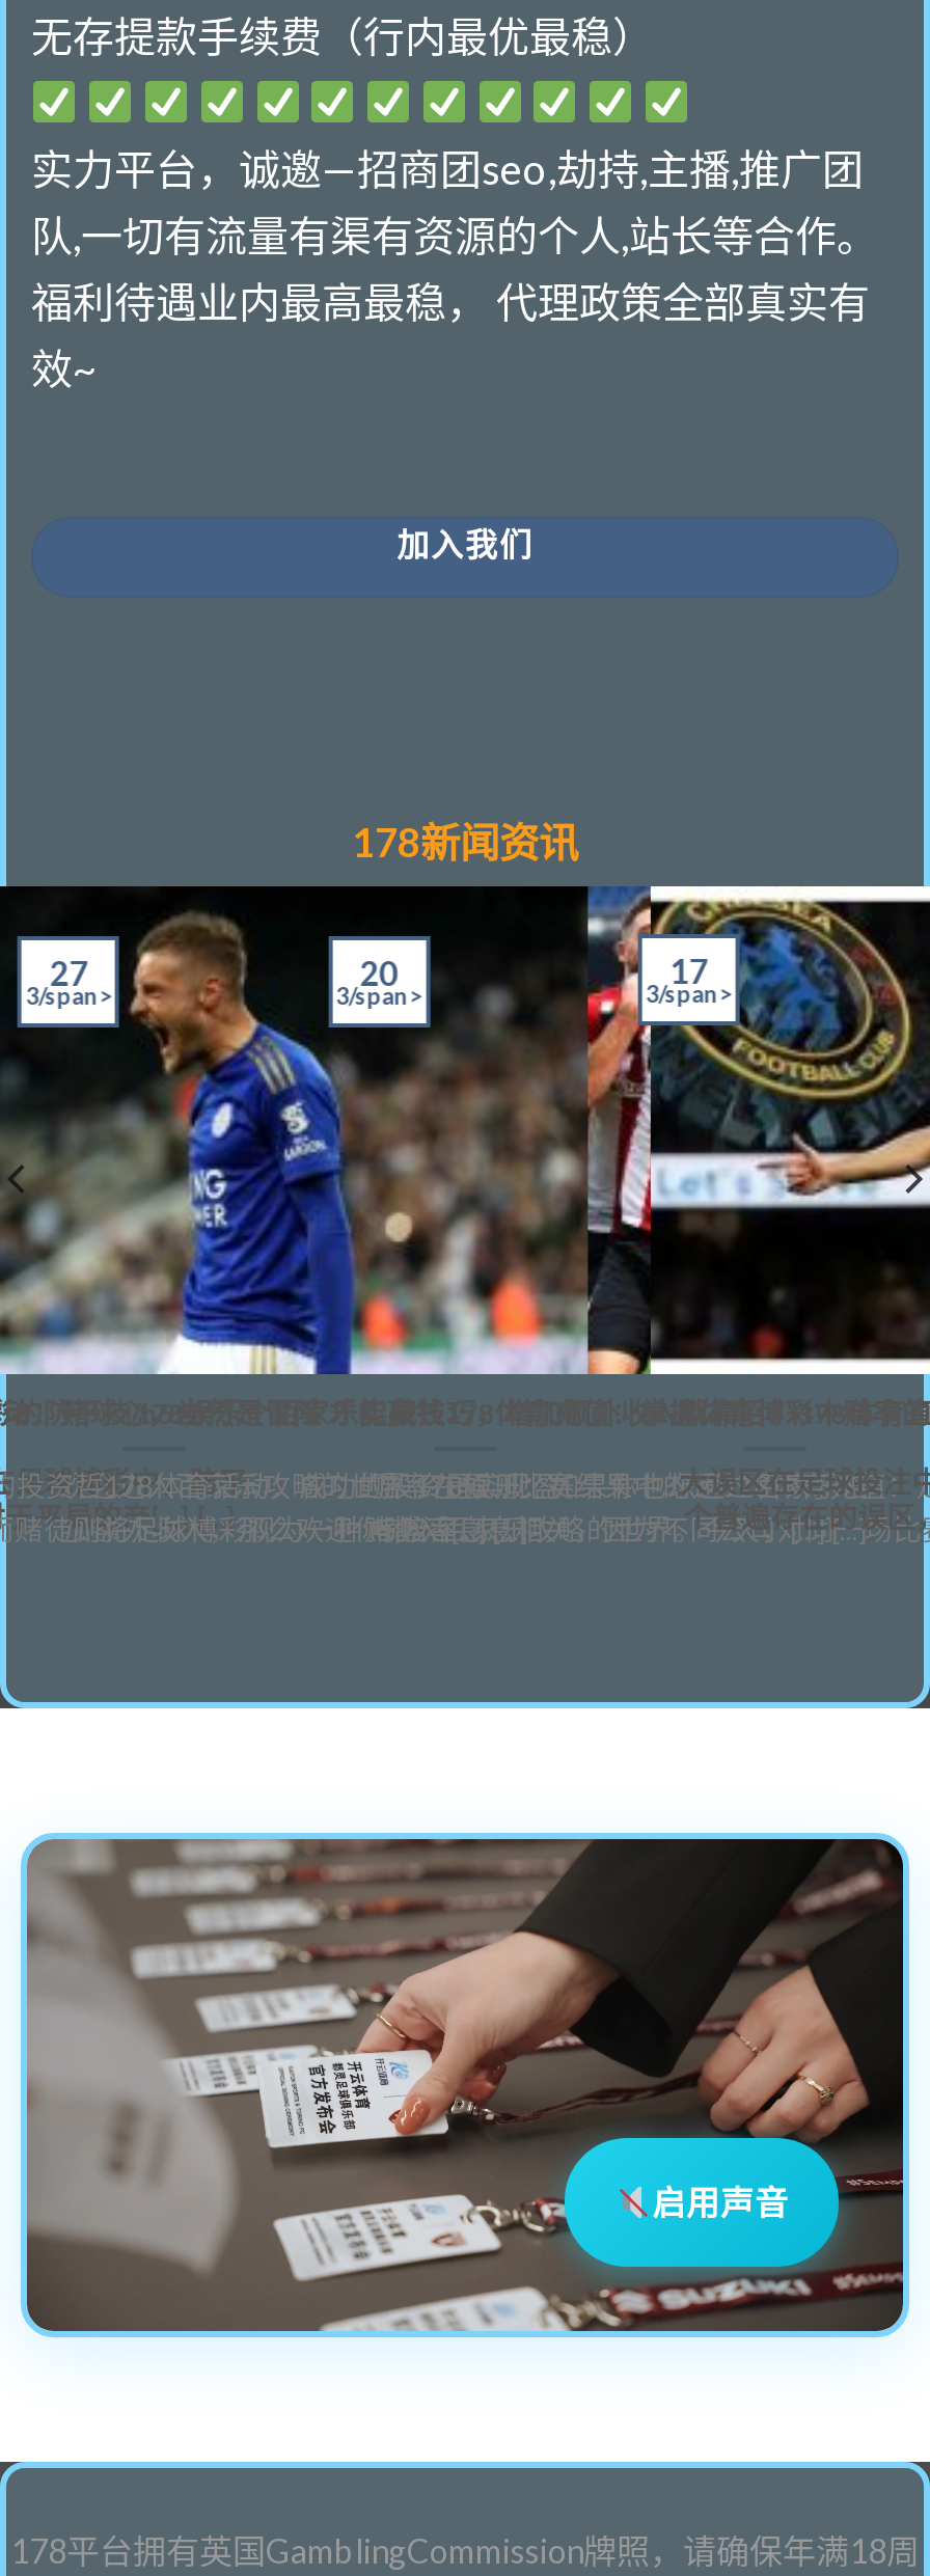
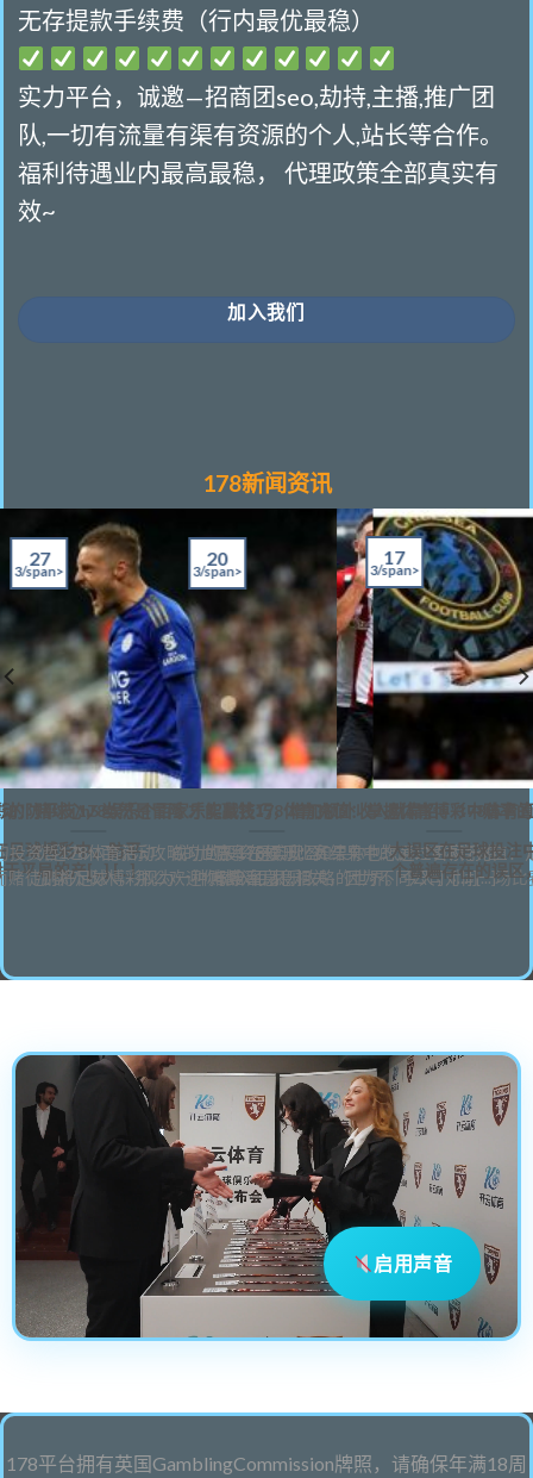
- [image]
+ [image]
